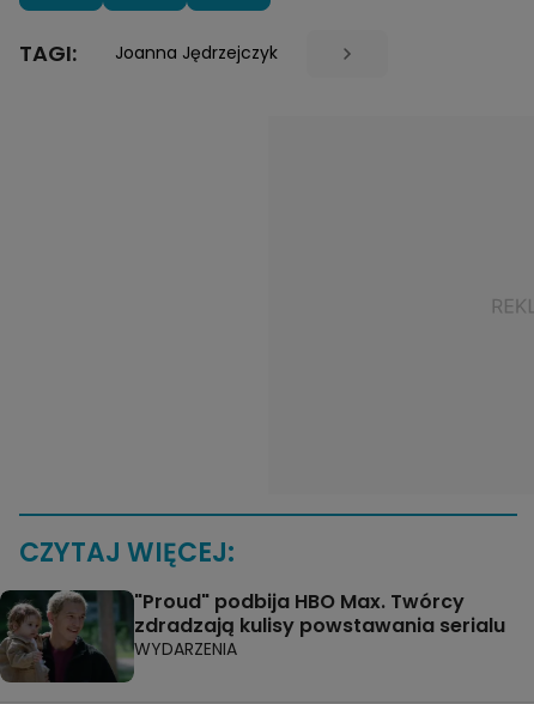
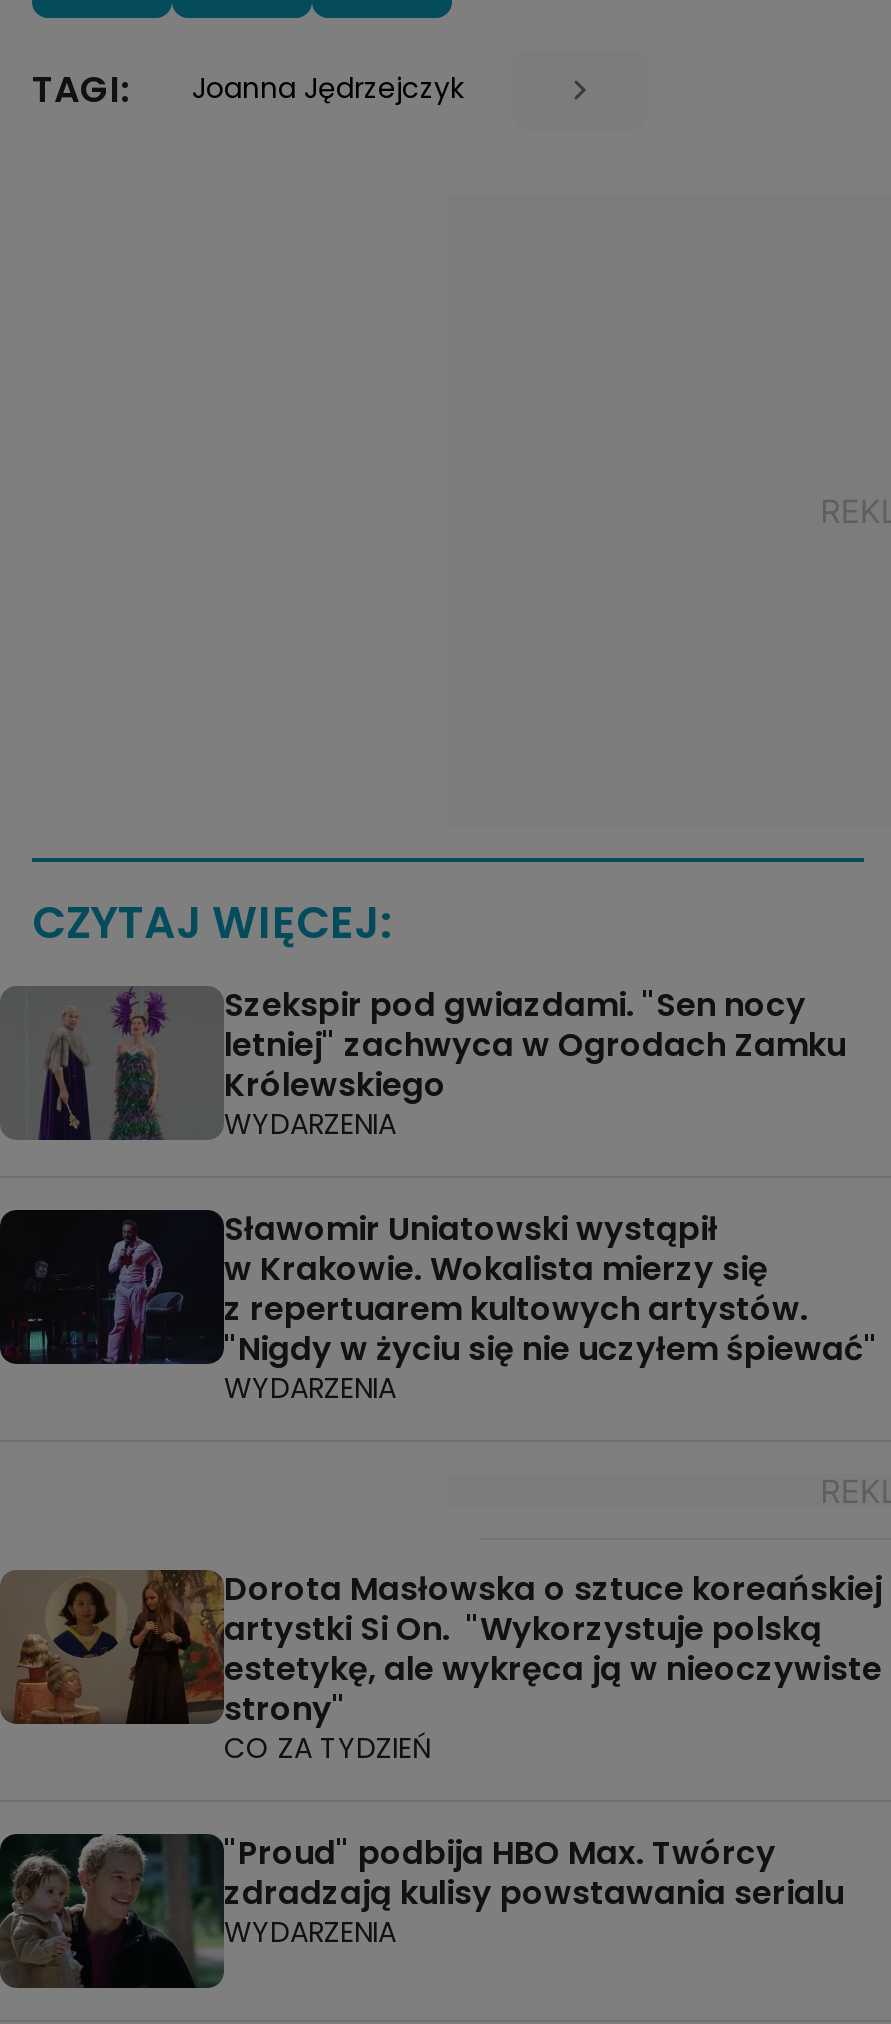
+ [image]
+ Szekspir pod gwiazdami. "Sen nocy
+ letniej" zachwyca w Ogrodach Zamku
+ Królewskiego
+ WYDARZENIA
+ Sławomir Uniatowski wystąpił
+ w Krakowie. Wokalista mierzy się
+ z repertuarem kultowych artystów.
+ "Nigdy w życiu się nie uczyłem śpiewać"
+ WYDARZENIA

+ [image]
+ Dorota Masłowska o sztuce koreańskiej
+ artystki Si On. "Wykorzystuje polską
+ estetykę, ale wykręca ją w nieoczywiste
+ strony"
+ CO ZA TYDZIEŃ

+ [image]
